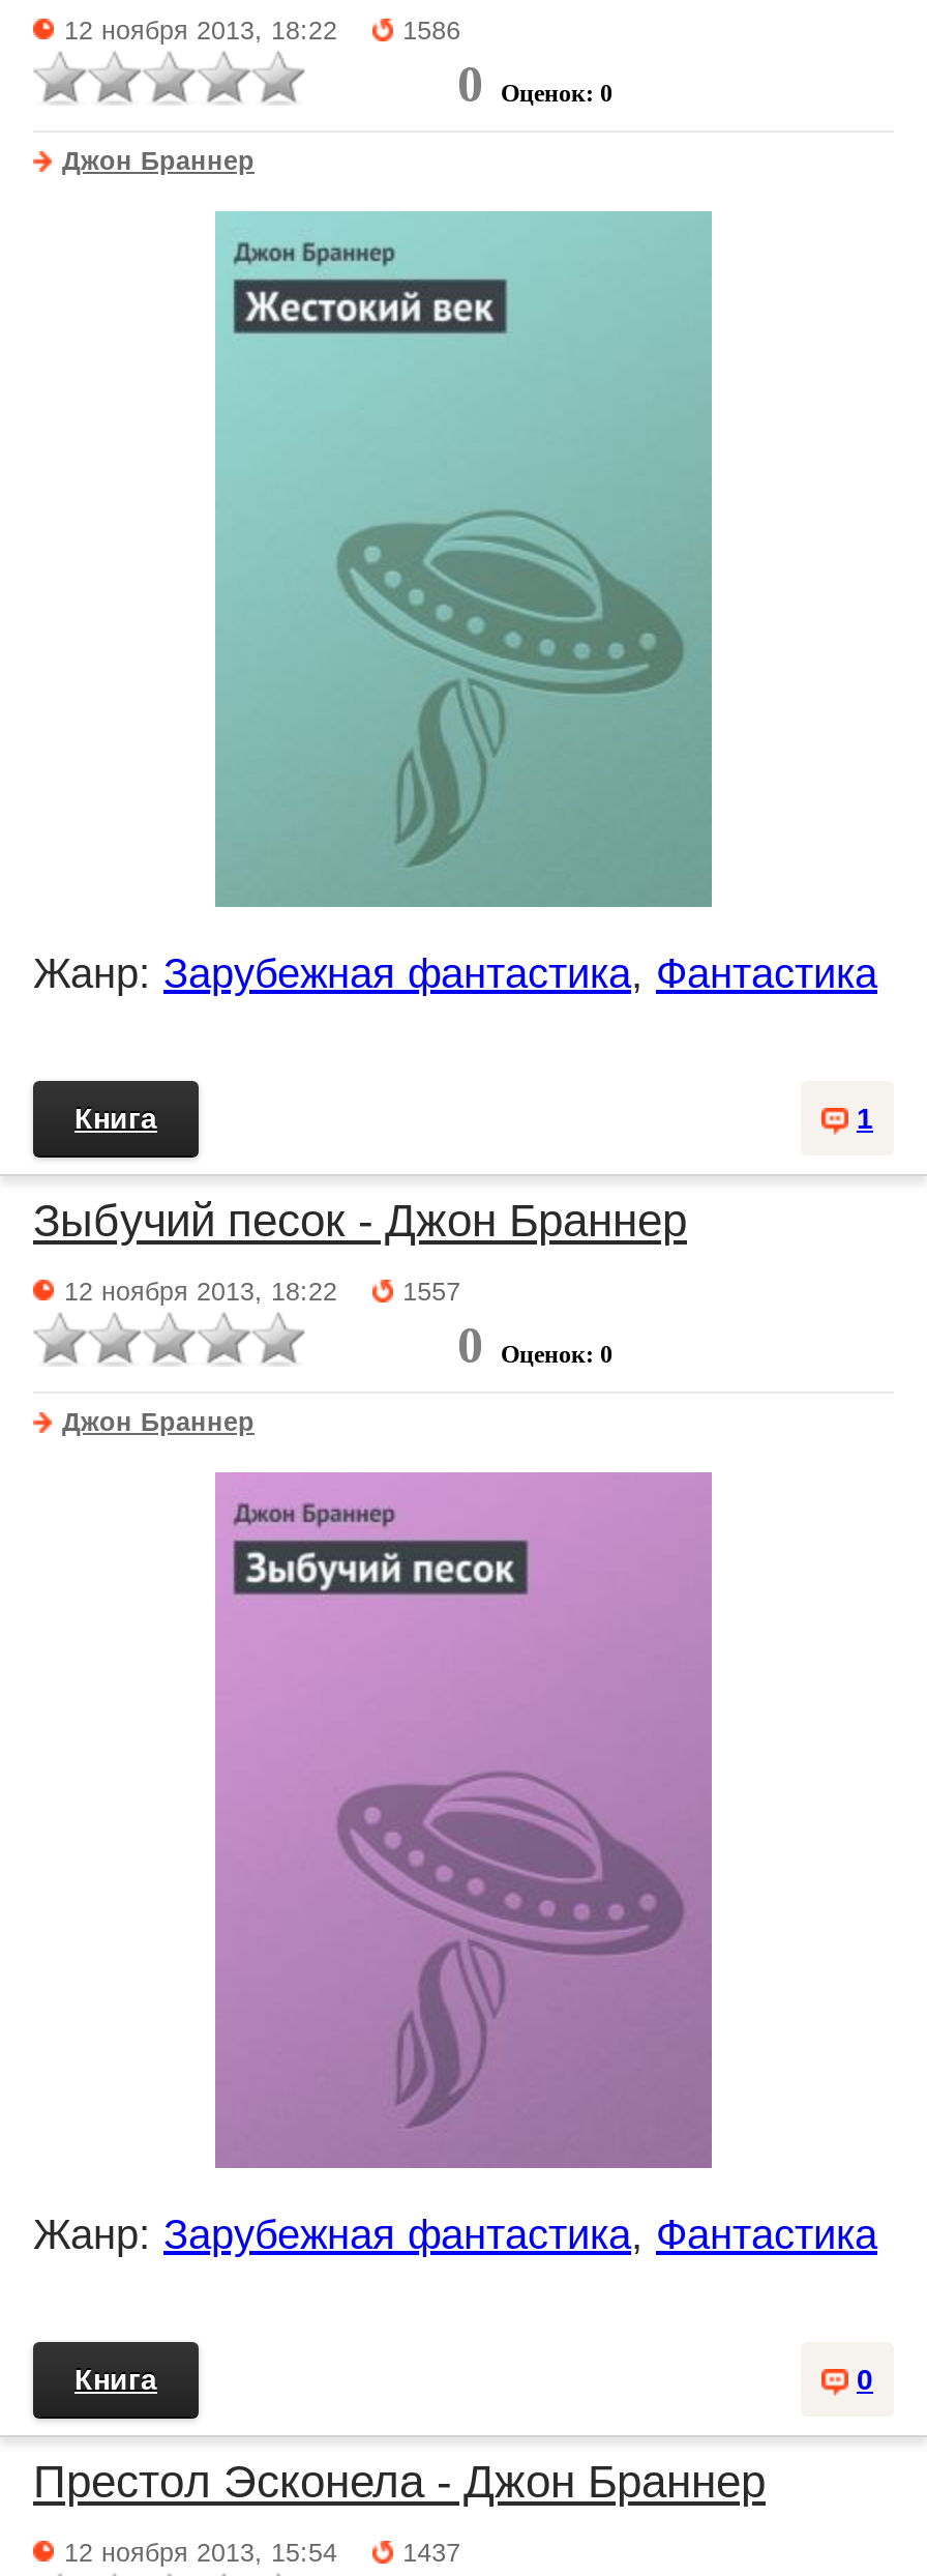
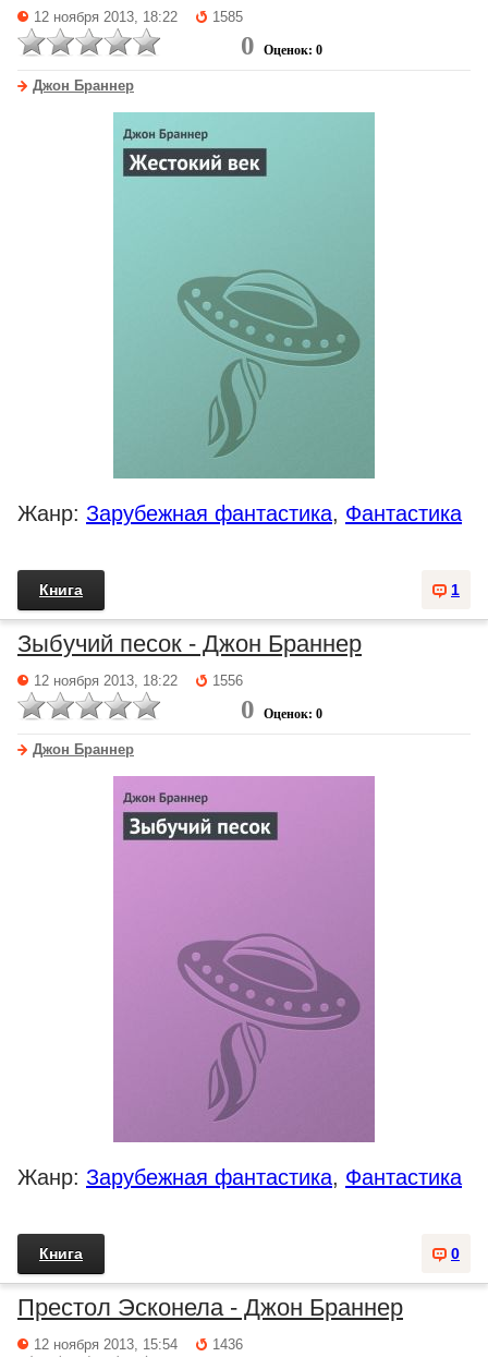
- 1586
+ 1585

- 1557
+ 1556

- 1437
+ 1436
